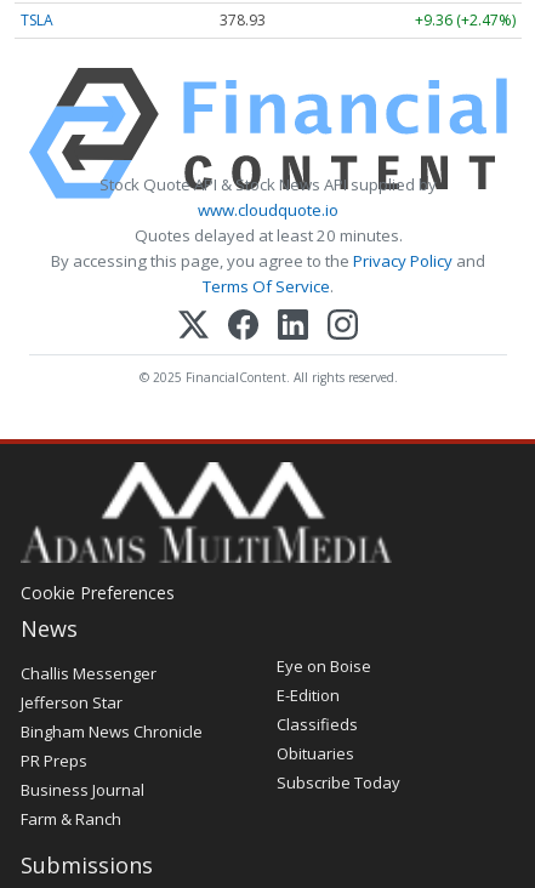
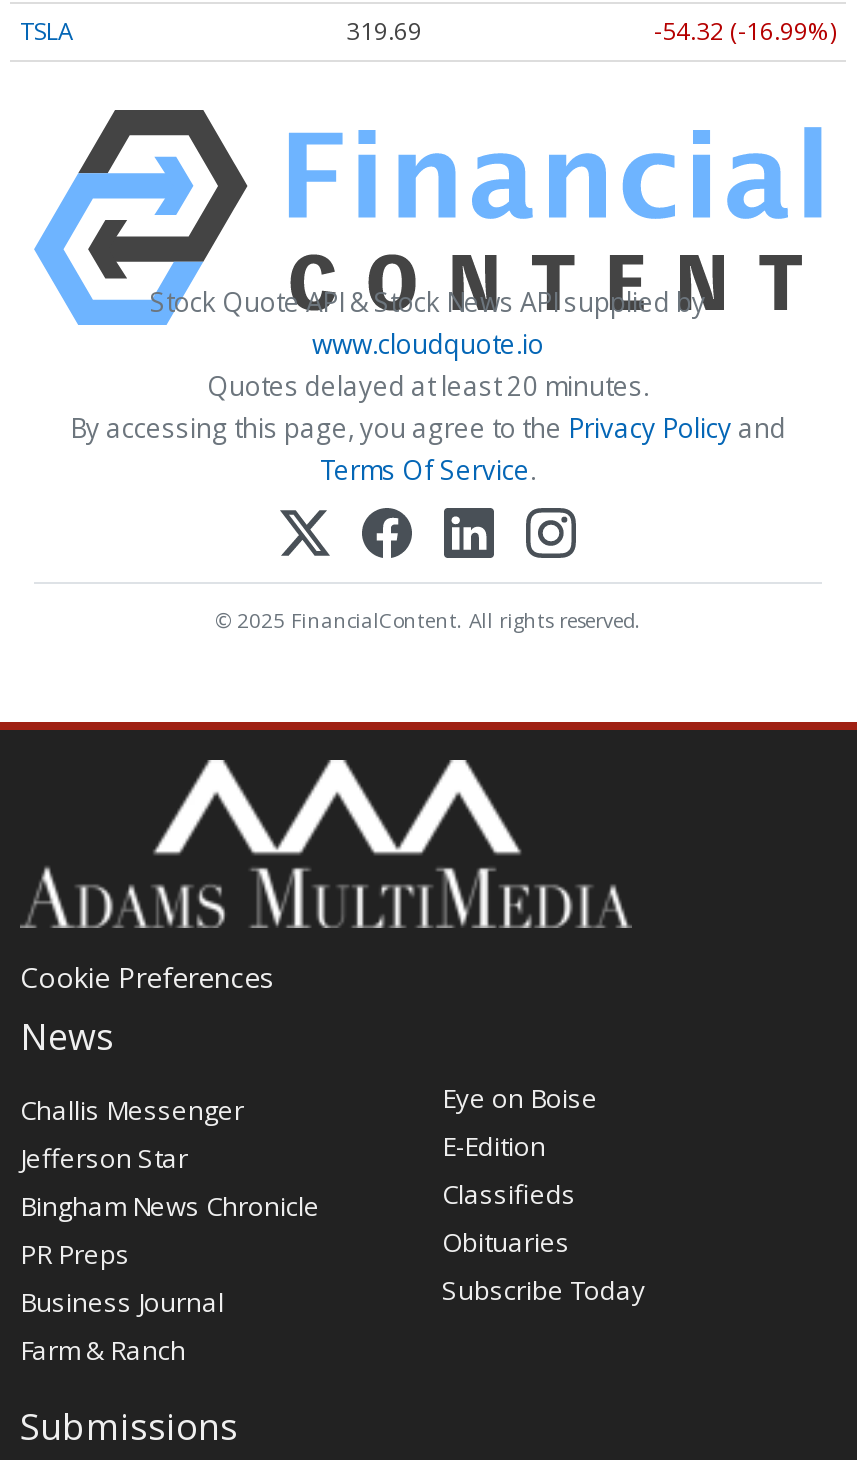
- 378.93
+ 319.69

- +9.36 (+2.47%)
+ -54.32 (-16.99%)
